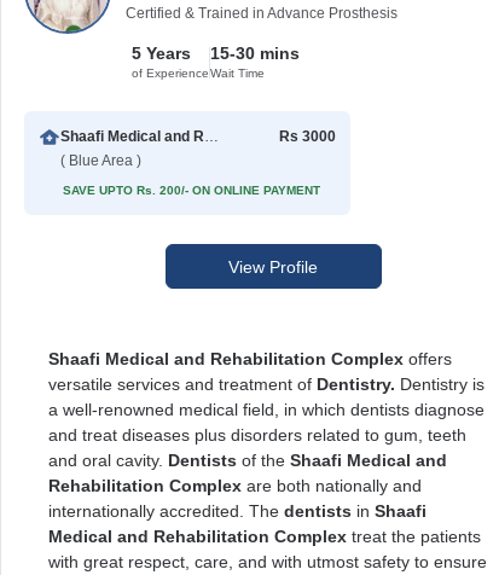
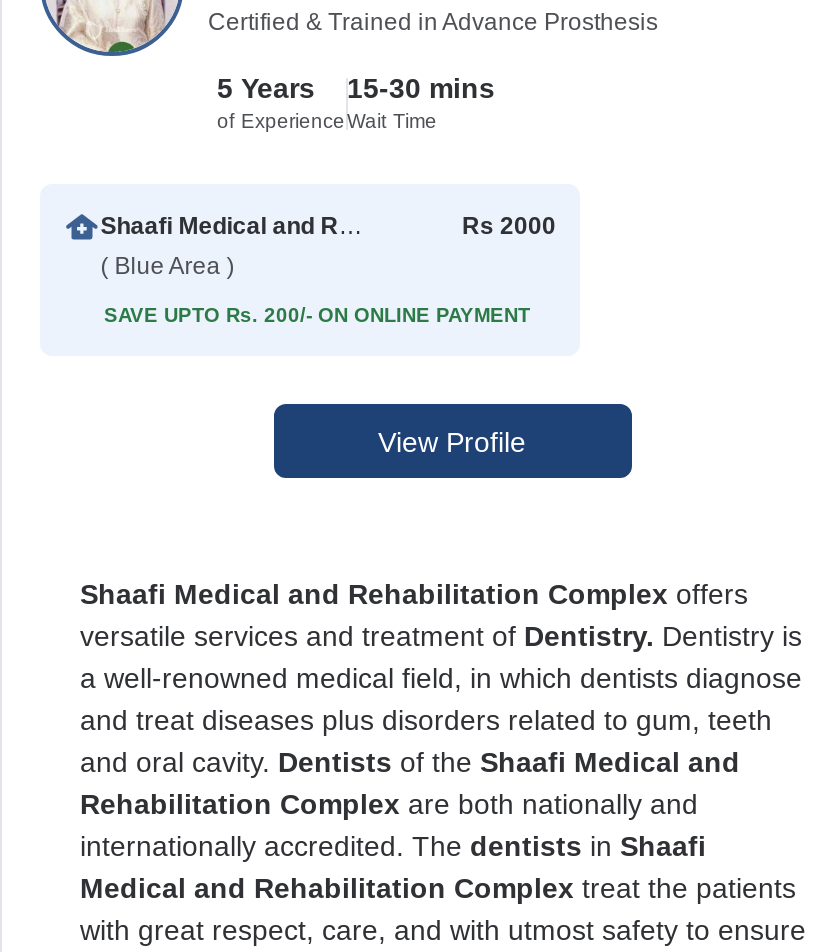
- Rs 3000
+ Rs 2000
